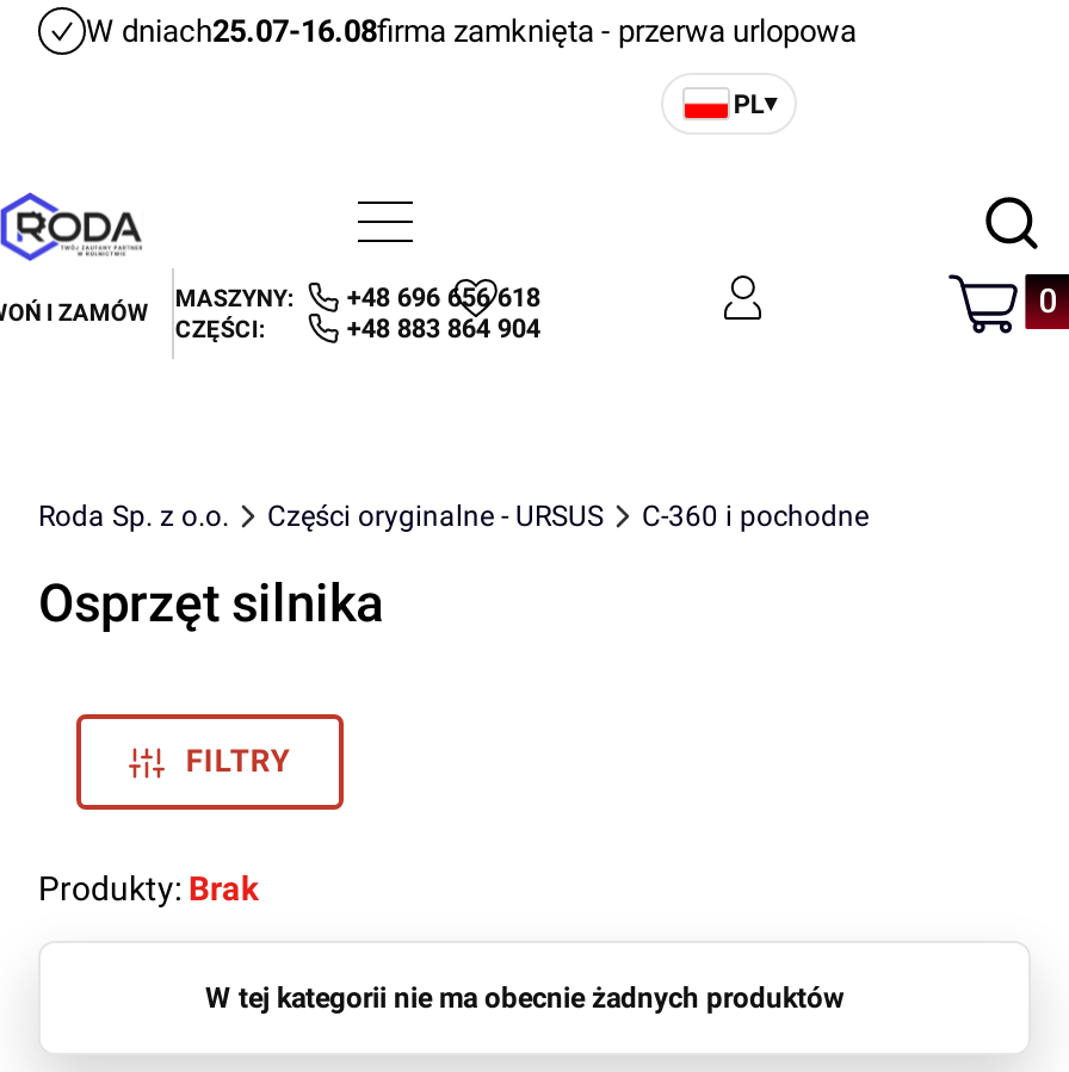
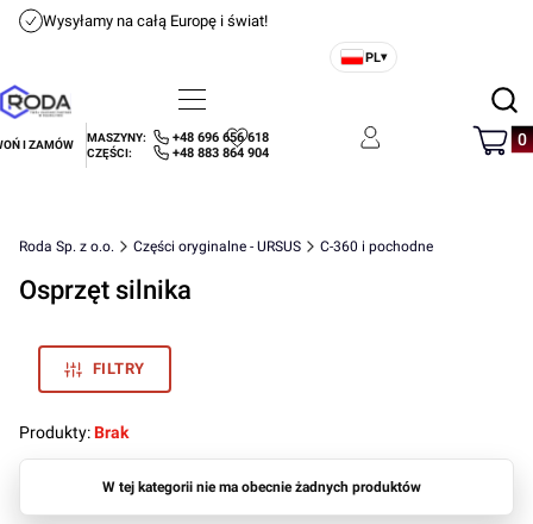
- W dniach25.07-16.08firma zamknięta - przerwa urlopowa
+ Wysyłamy na całą Europę i świat!
